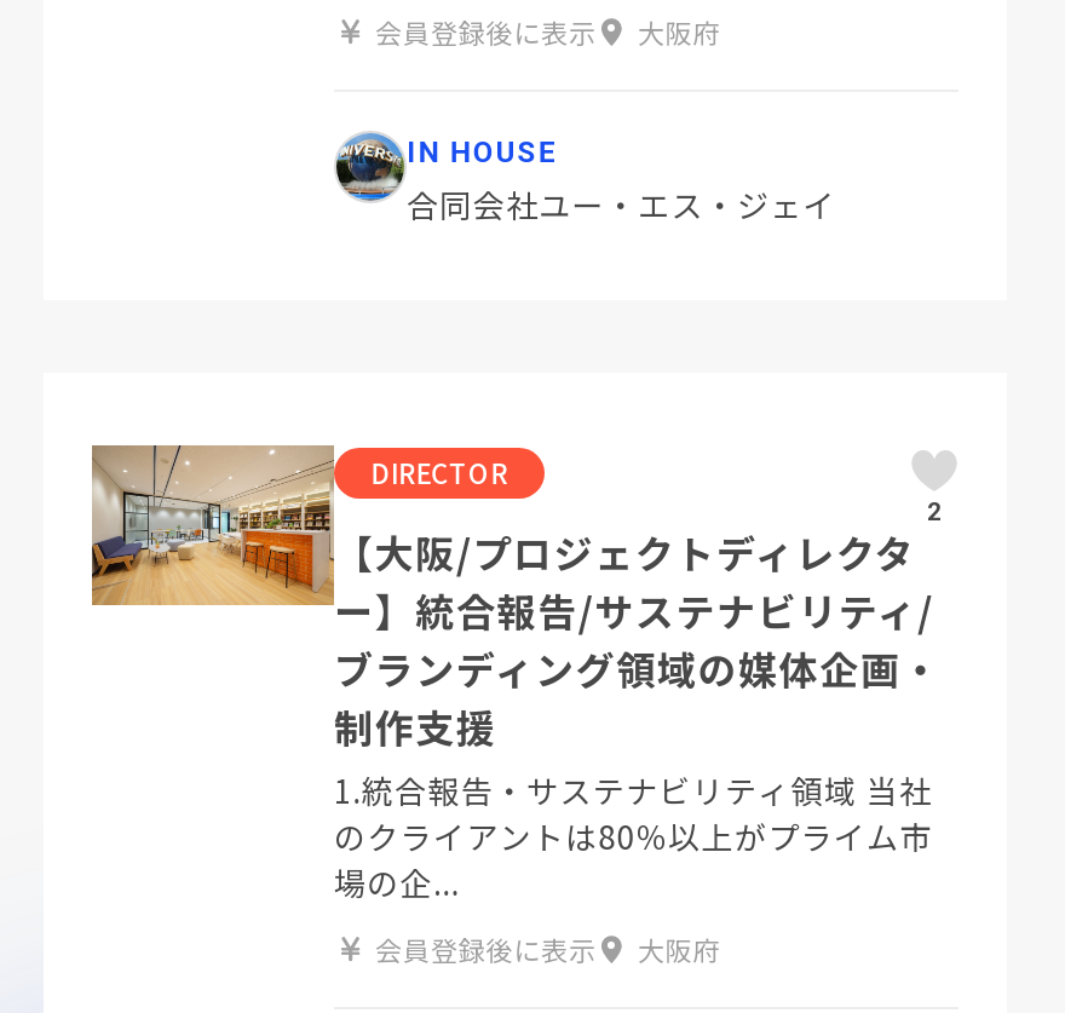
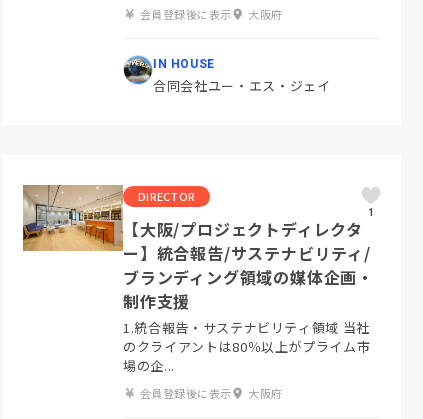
- 2
+ 1
